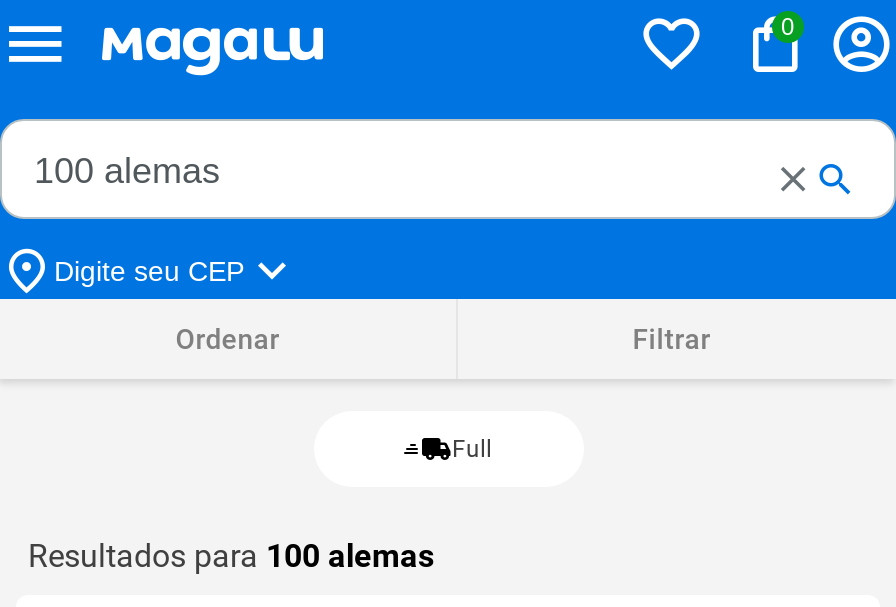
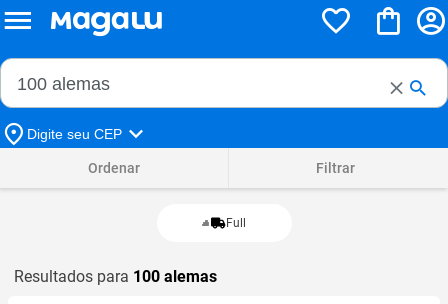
- 0
